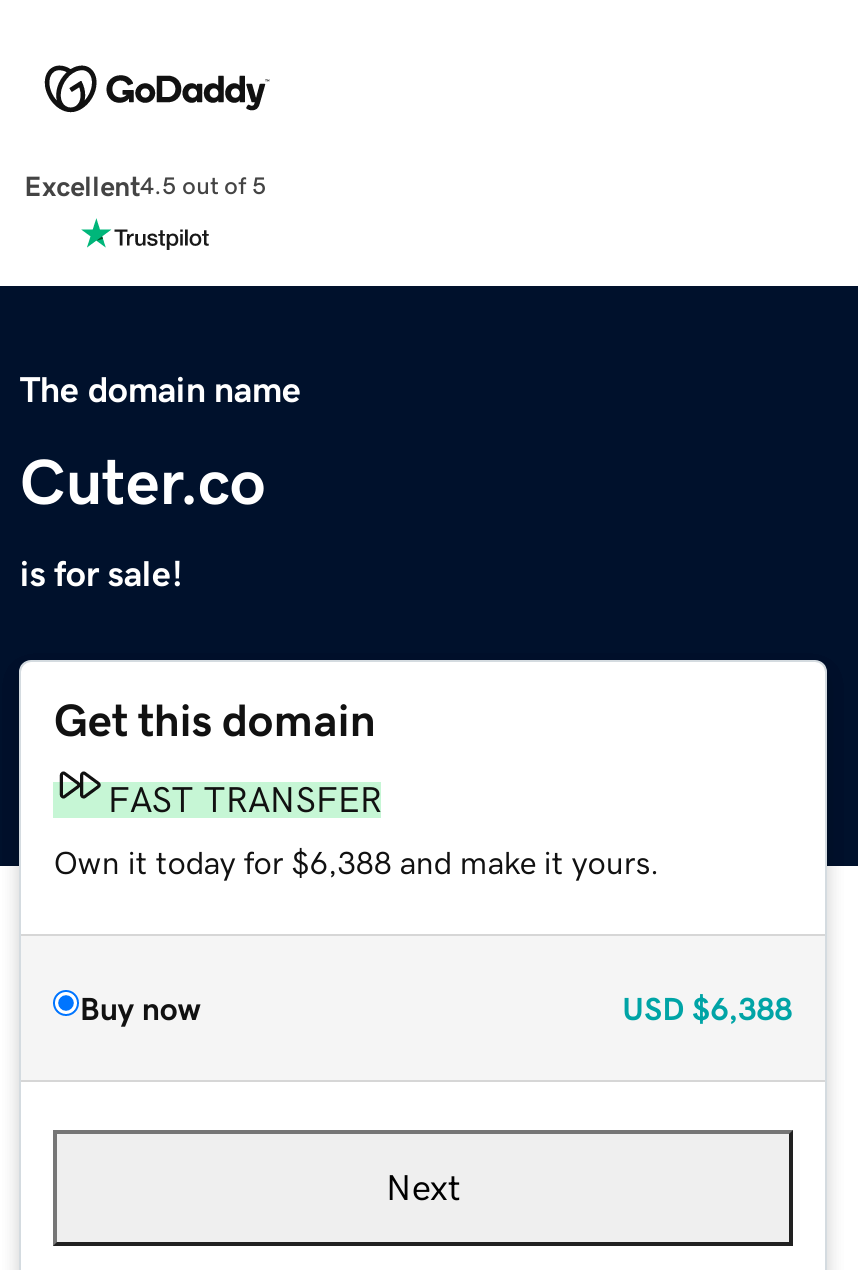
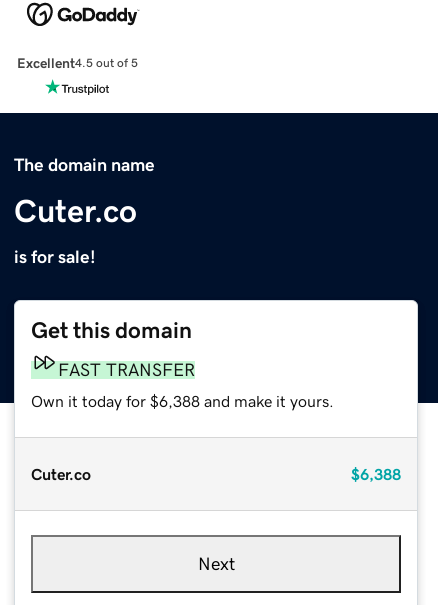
- Buy now
- USD $6,388
+ Cuter.co
+ $6,388
